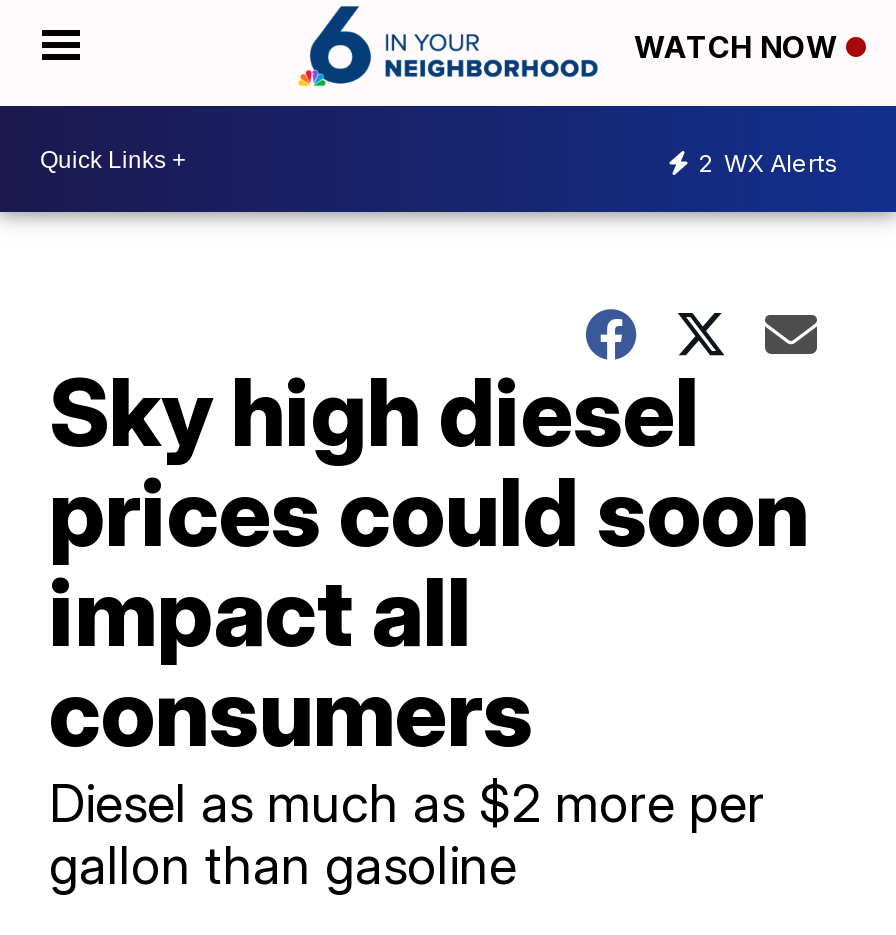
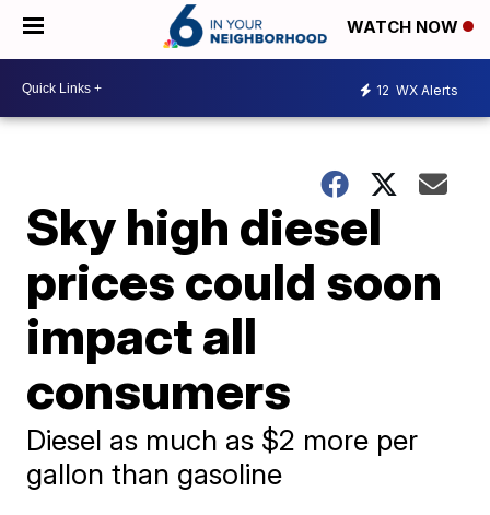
- 2 WX Alerts
+ 12 WX Alerts
